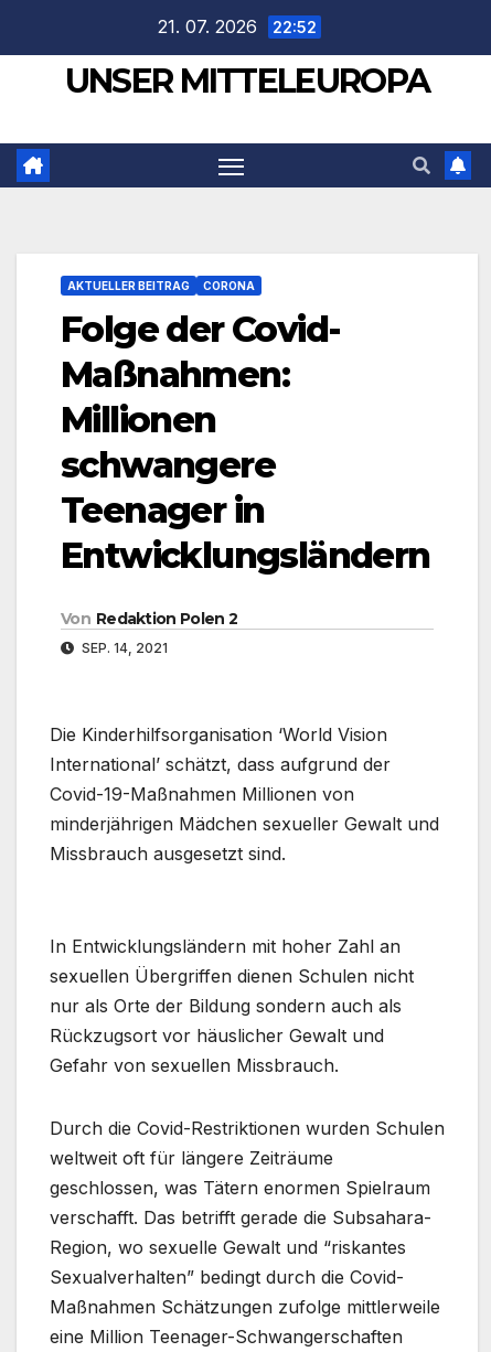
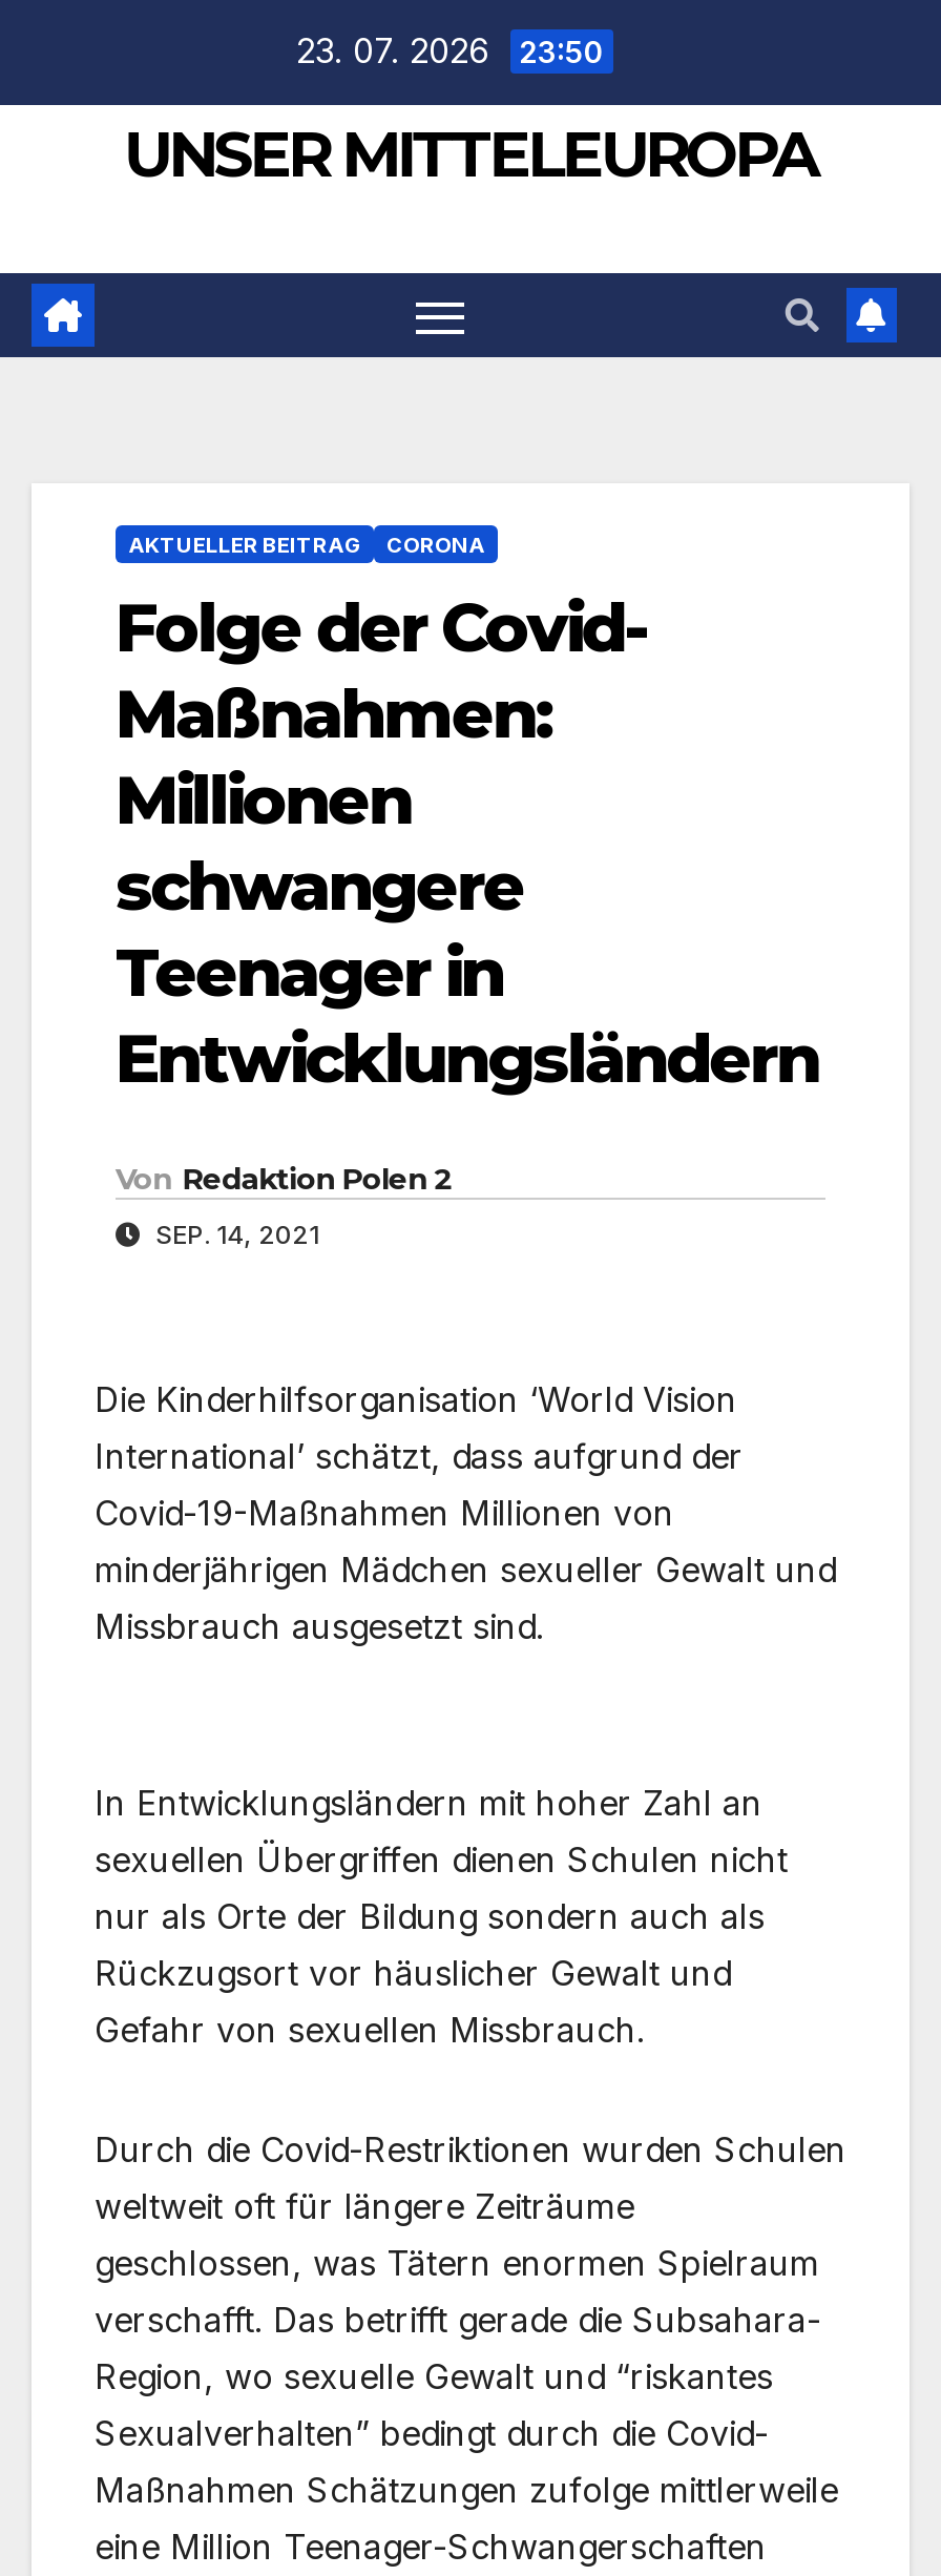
- 21. 07. 2026 22:52
+ 23. 07. 2026 23:50
